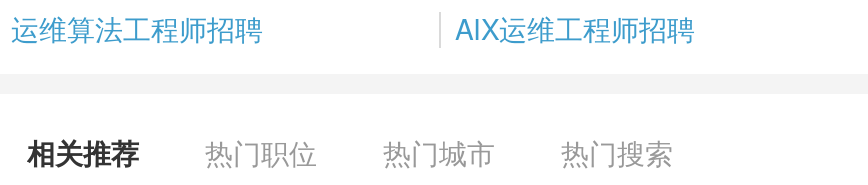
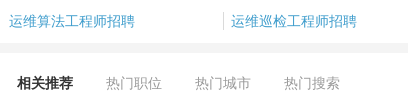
- AIX运维工程师招聘
+ 运维巡检工程师招聘
